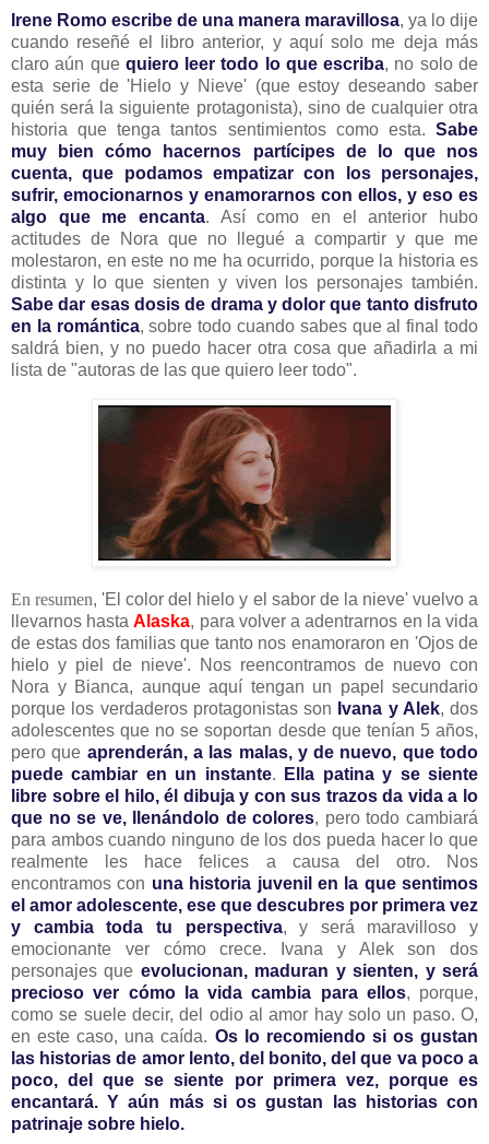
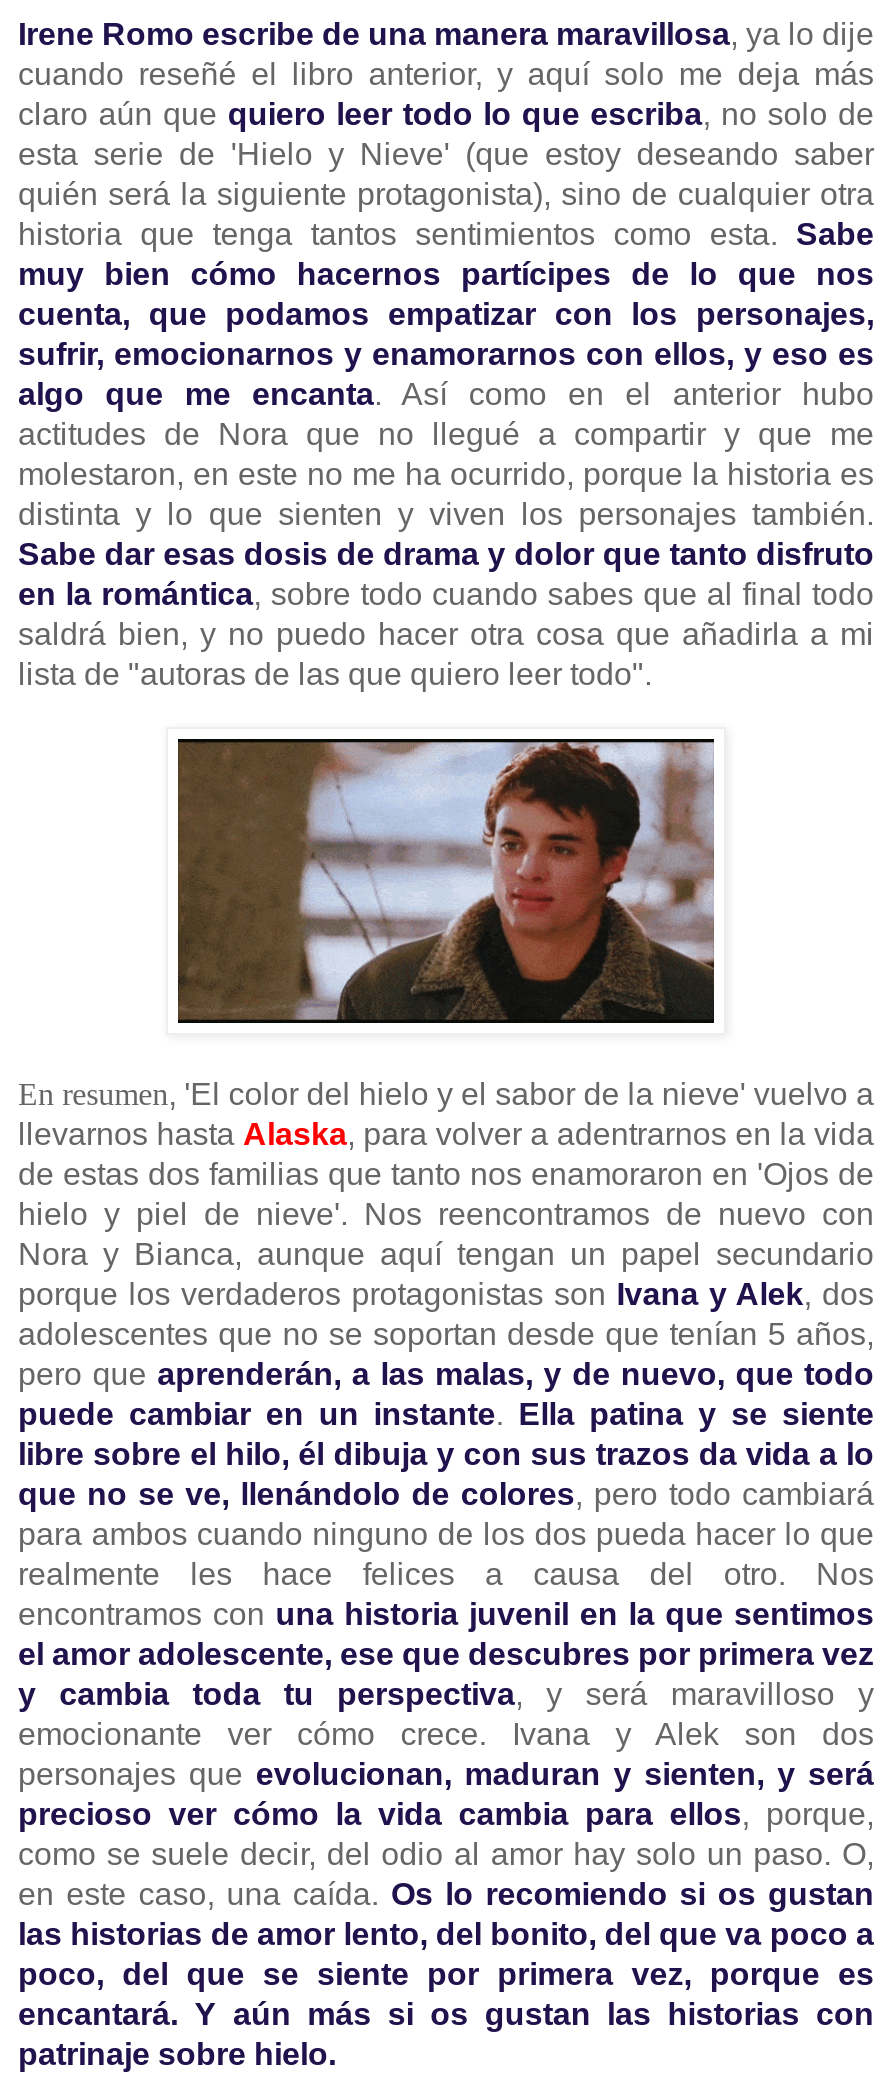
- [image]
+ [image]
